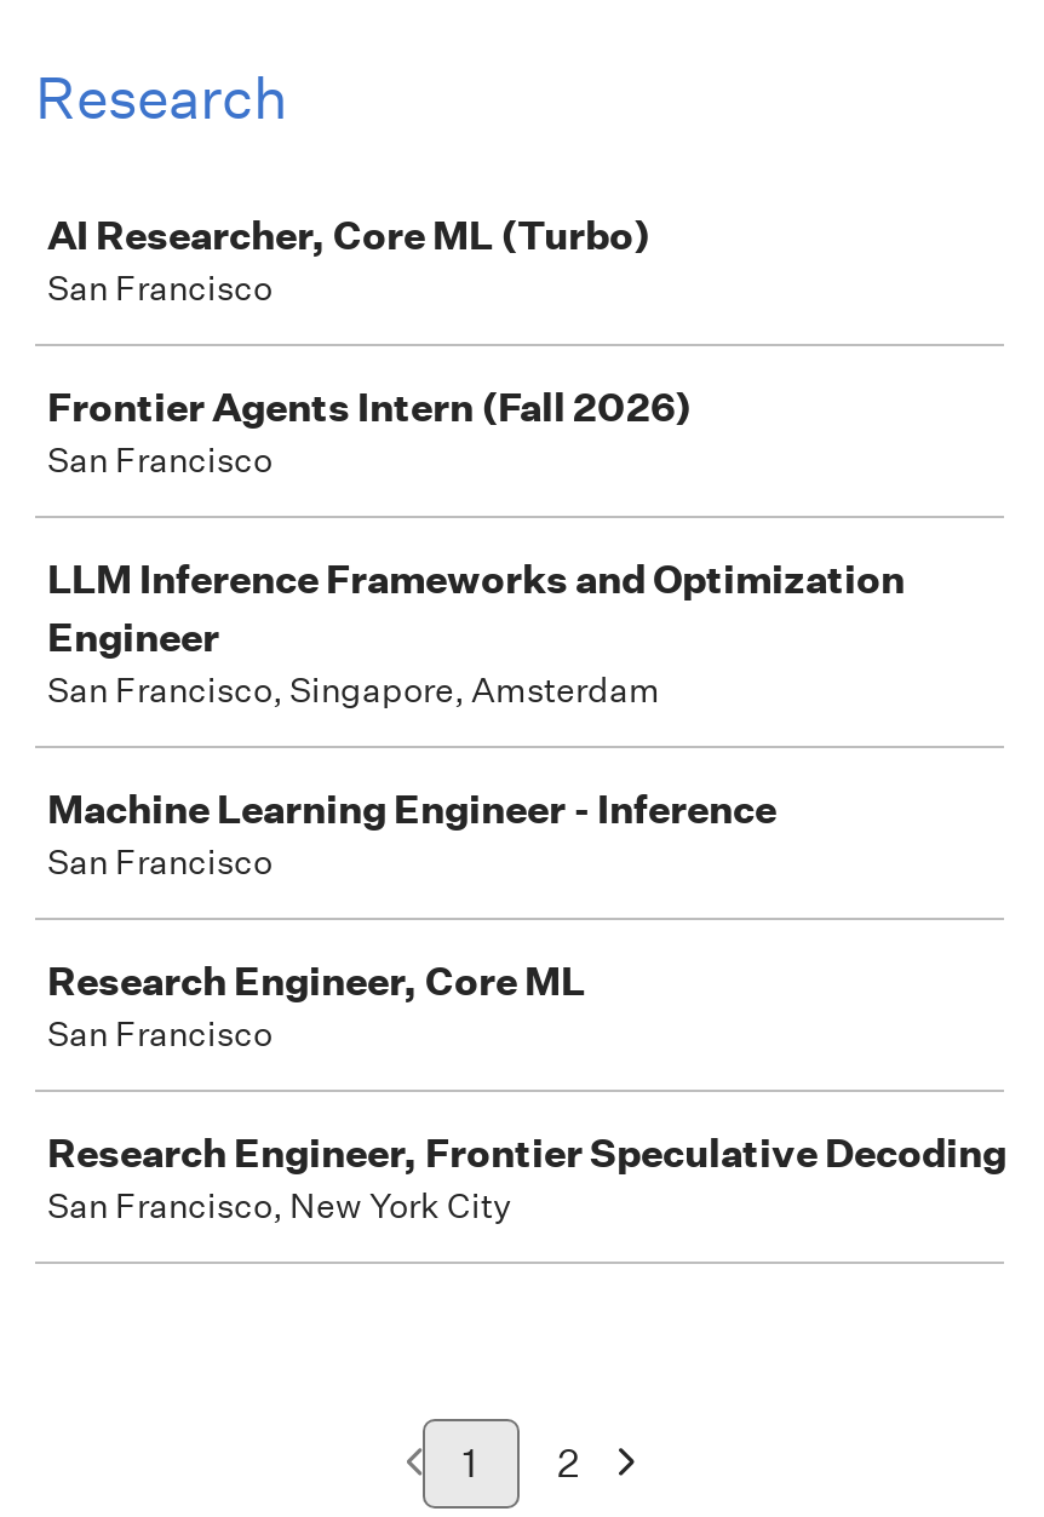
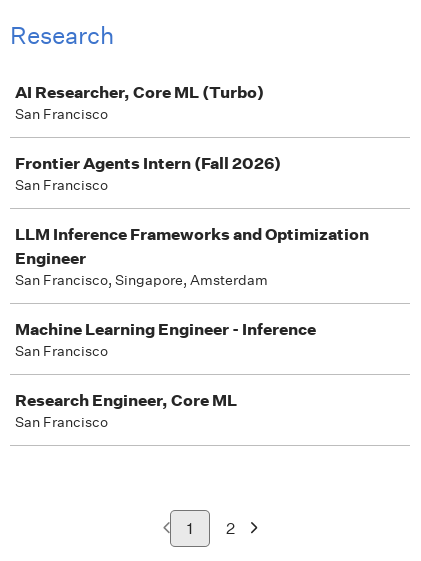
- Research Engineer, Frontier Speculative Decoding
- San Francisco, New York City
